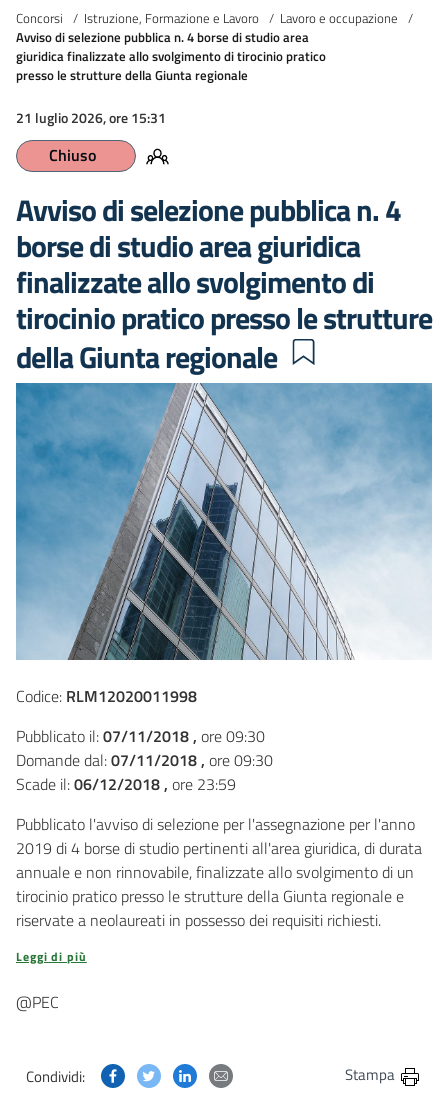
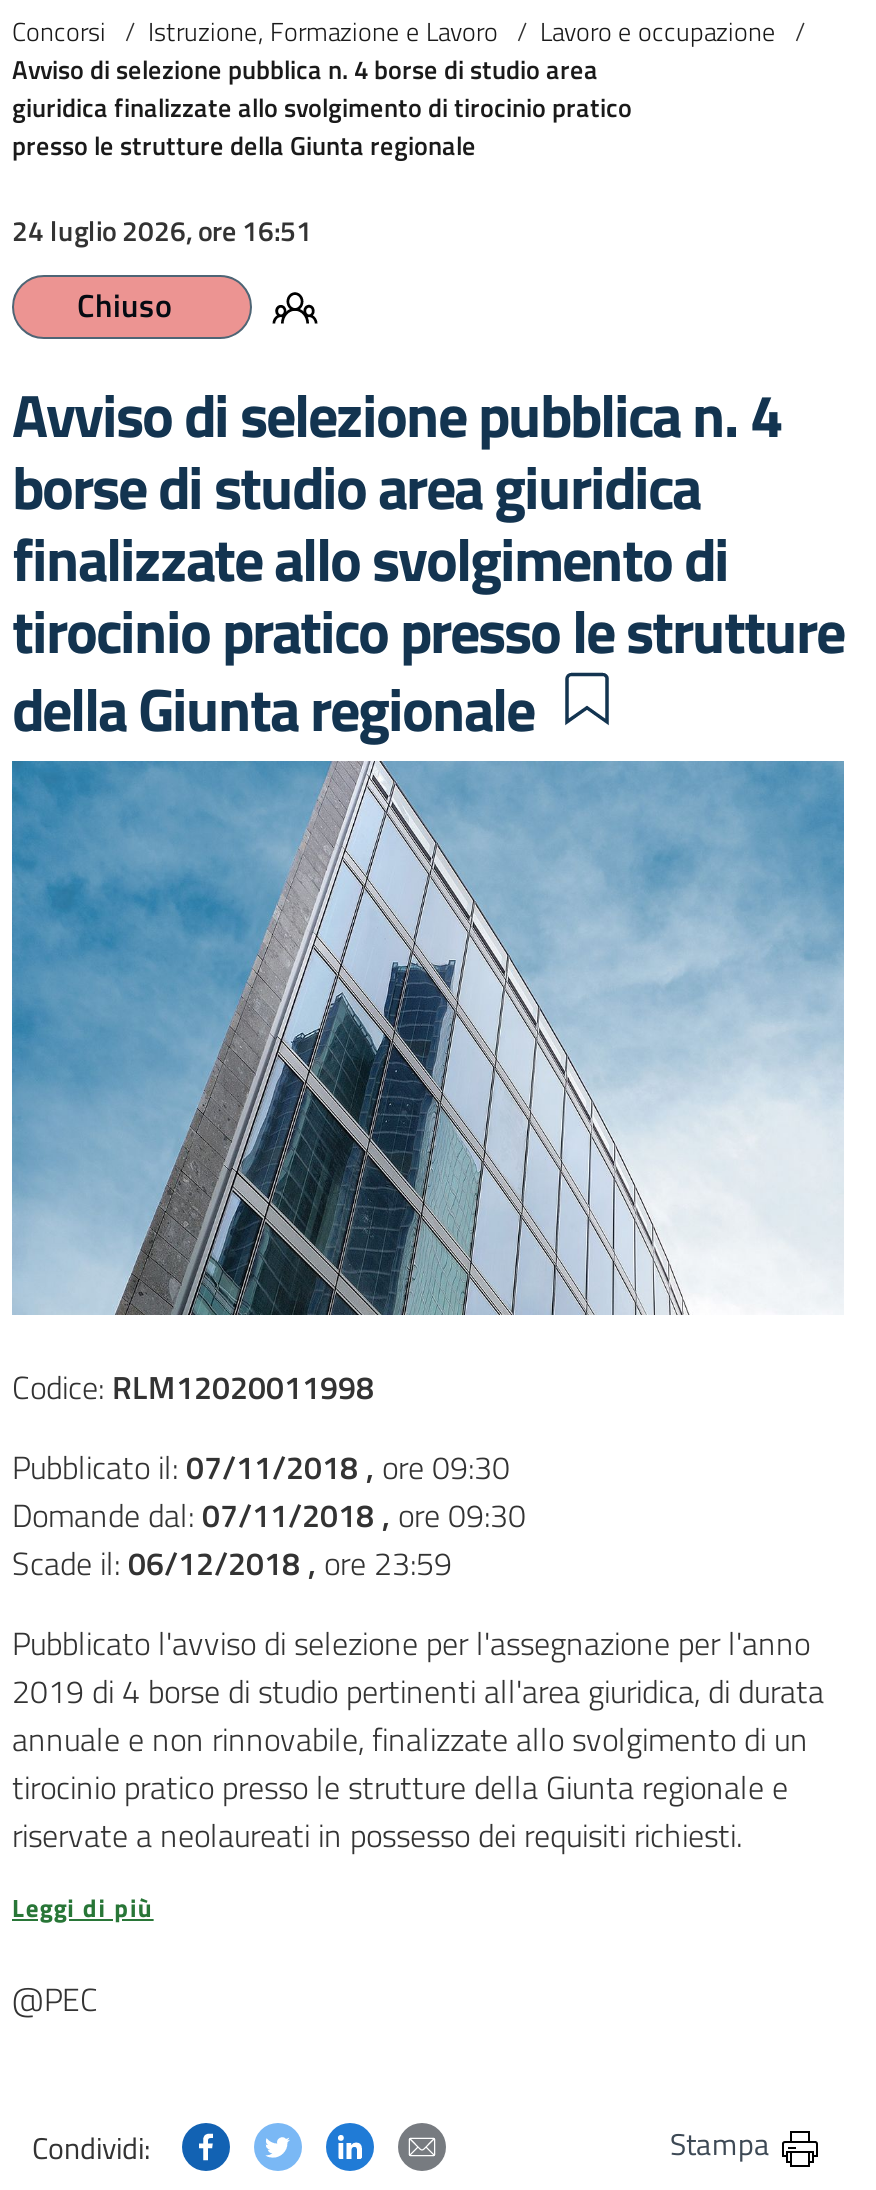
- 21 luglio 2026, ore 15:31
+ 24 luglio 2026, ore 16:51
